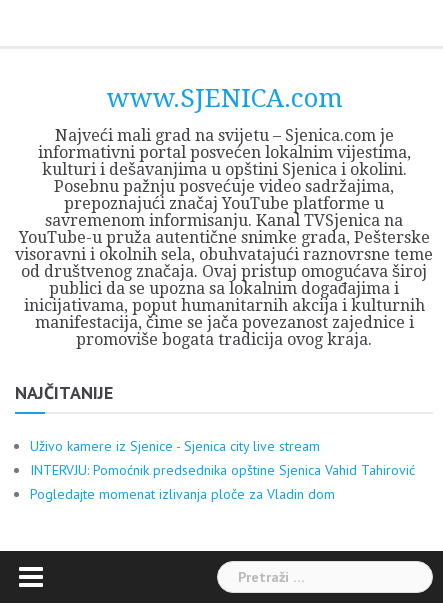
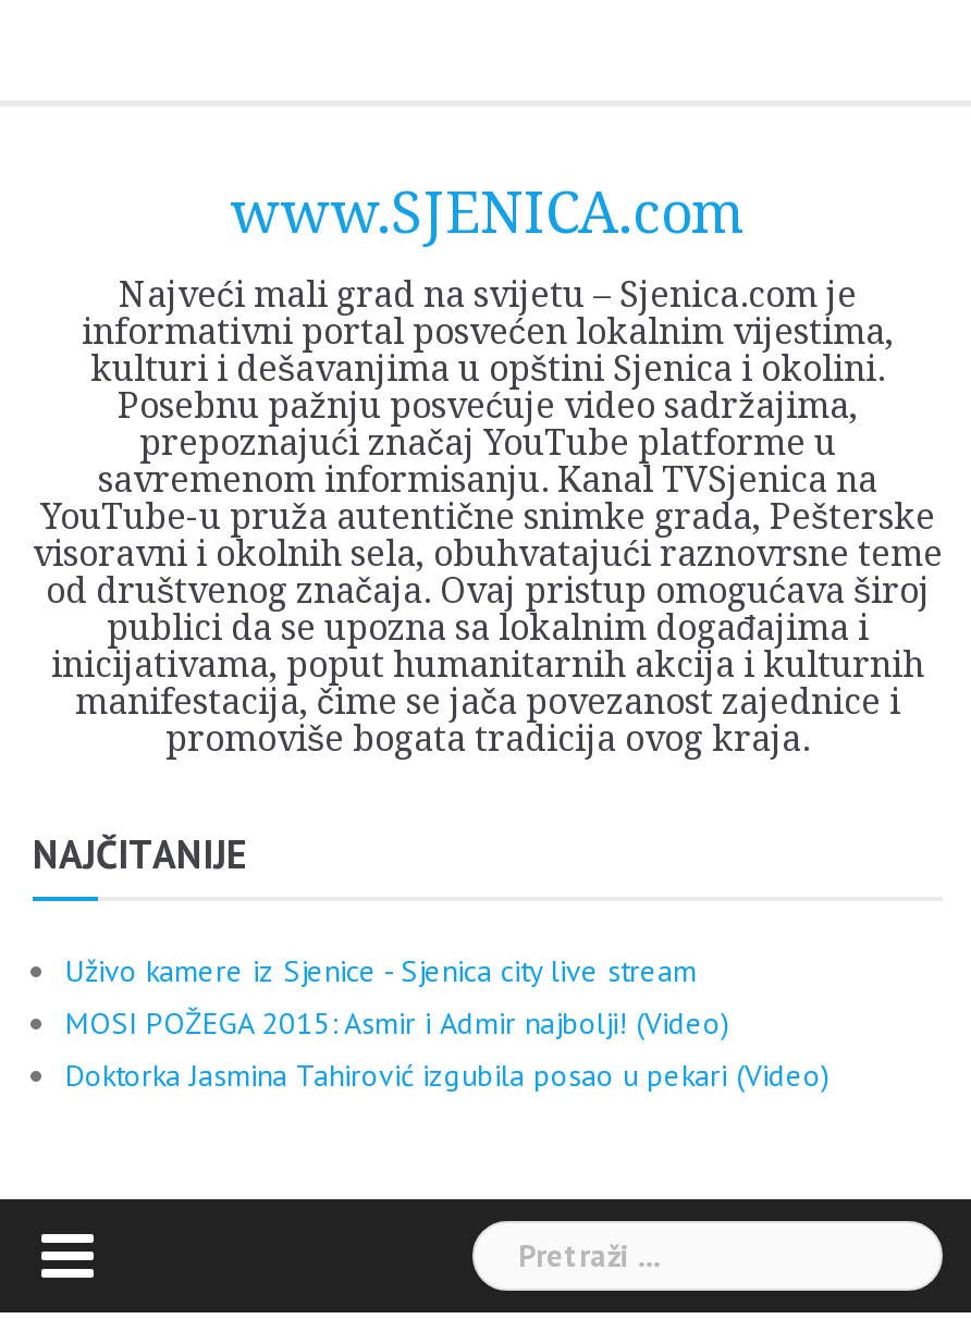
- INTERVJU: Pomoćnik predsednika opštine Sjenica Vahid Tahirović
- Pogledajte momenat izlivanja ploče za Vladin dom
+ MOSI POŽEGA 2015: Asmir i Admir najbolji! (Video)
+ Doktorka Jasmina Tahirović izgubila posao u pekari (Video)
